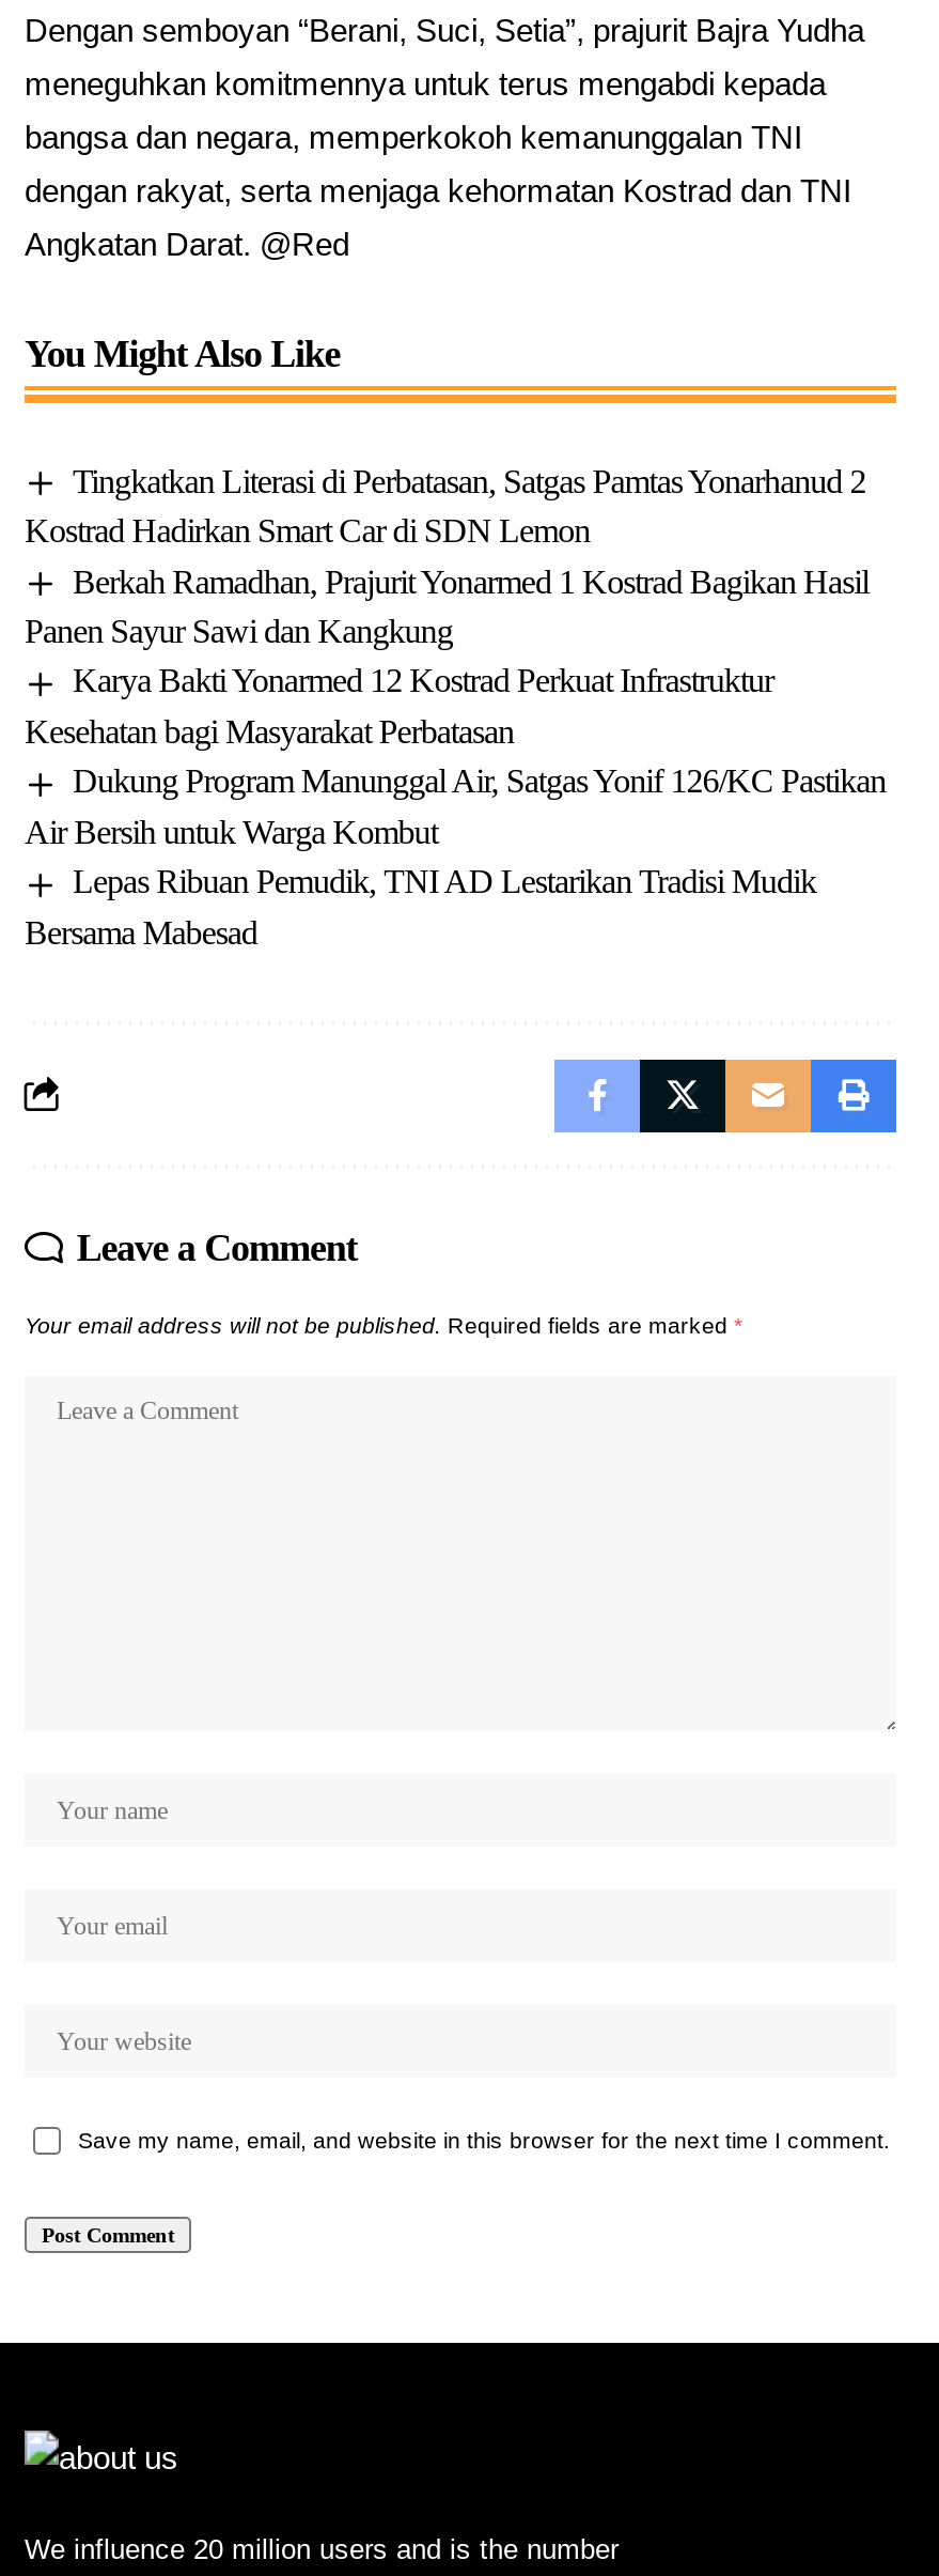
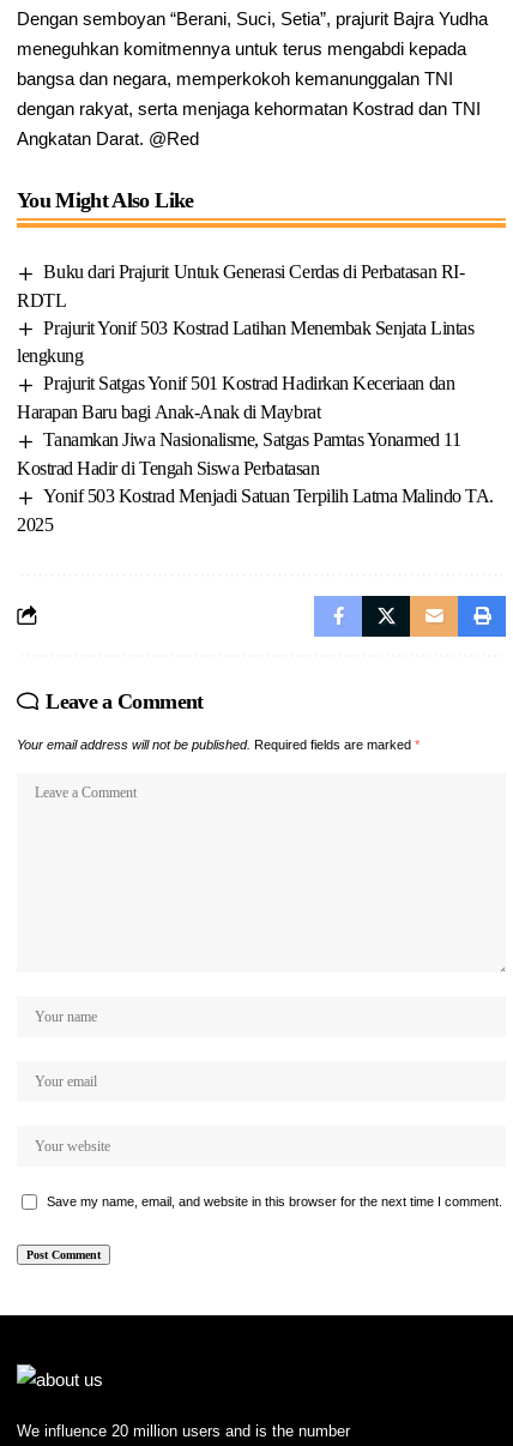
- Tingkatkan Literasi di Perbatasan, Satgas Pamtas Yonarhanud 2
- Kostrad Hadirkan Smart Car di SDN Lemon
- Berkah Ramadhan, Prajurit Yonarmed 1 Kostrad Bagikan Hasil
- Panen Sayur Sawi dan Kangkung
- Karya Bakti Yonarmed 12 Kostrad Perkuat Infrastruktur
- Kesehatan bagi Masyarakat Perbatasan
- Dukung Program Manunggal Air, Satgas Yonif 126/KC Pastikan
- Air Bersih untuk Warga Kombut
- Lepas Ribuan Pemudik, TNI AD Lestarikan Tradisi Mudik
- Bersama Mabesad
+ Buku dari Prajurit Untuk Generasi Cerdas di Perbatasan RI-
+ RDTL
+ Prajurit Yonif 503 Kostrad Latihan Menembak Senjata Lintas
+ lengkung
+ Prajurit Satgas Yonif 501 Kostrad Hadirkan Keceriaan dan
+ Harapan Baru bagi Anak-Anak di Maybrat
+ Tanamkan Jiwa Nasionalisme, Satgas Pamtas Yonarmed 11
+ Kostrad Hadir di Tengah Siswa Perbatasan
+ Yonif 503 Kostrad Menjadi Satuan Terpilih Latma Malindo TA.
+ 2025
